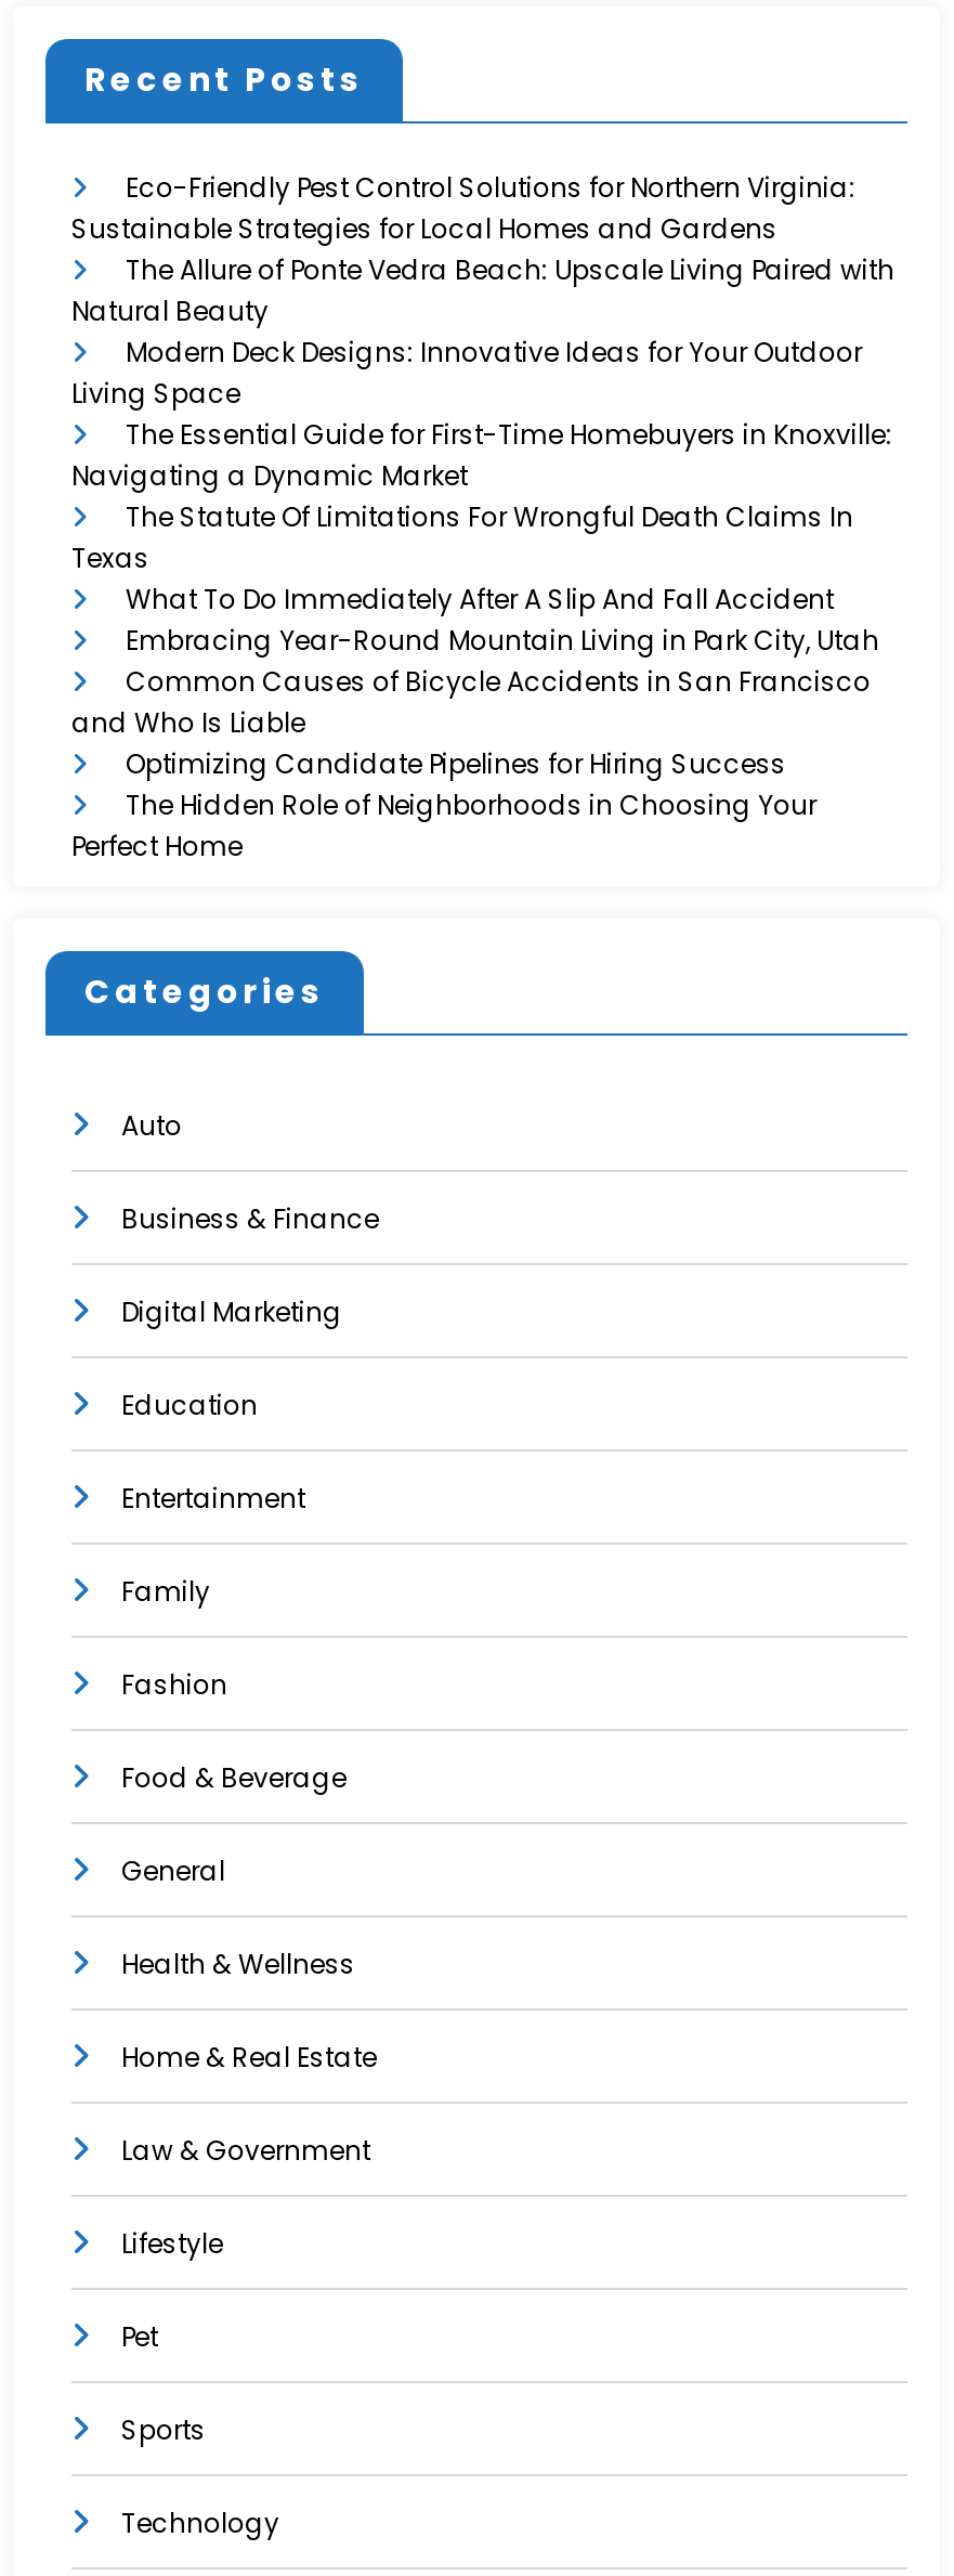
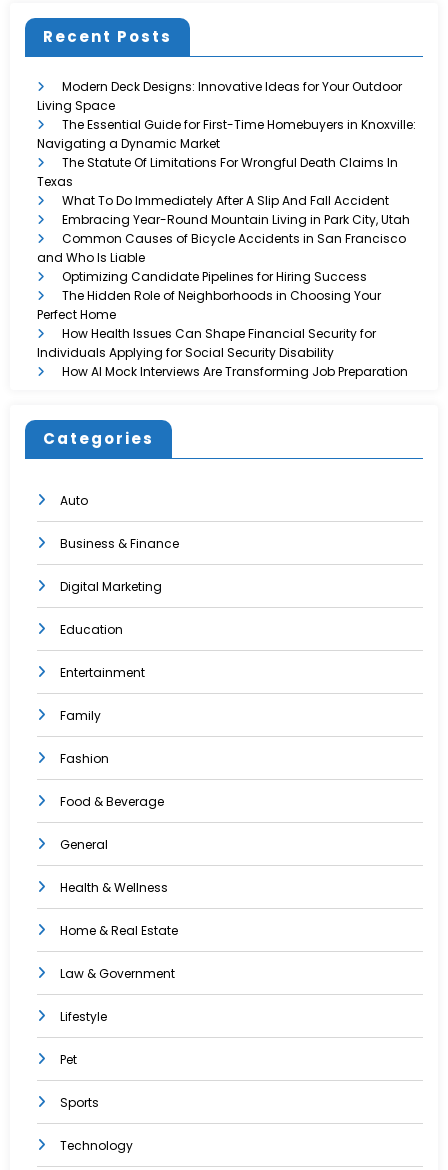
- Eco-Friendly Pest Control Solutions for Northern Virginia:
- Sustainable Strategies for Local Homes and Gardens
- The Allure of Ponte Vedra Beach: Upscale Living Paired with
- Natural Beauty

moved up: Modern Deck Designs: Innovative Ideas for Your Outdoor | Living Space | The Essential Guide for First-Time Homebuyers in Knoxville: | ... | The Hidden Role of Neighborhoods in Choosing Your | Perfect Home

+ How Health Issues Can Shape Financial Security for
+ Individuals Applying for Social Security Disability
+ How AI Mock Interviews Are Transforming Job Preparation
